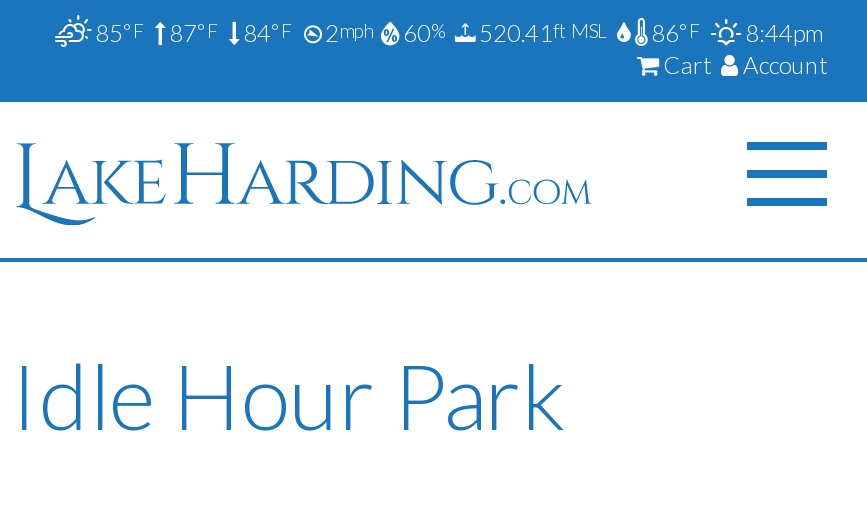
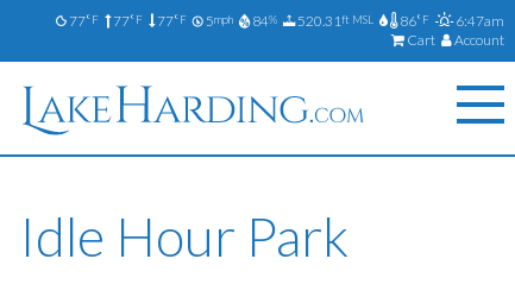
- 85°F
+ 77°F

- 87°F
+ 77°F

- 84°F
+ 77°F

- 2mph
+ 5mph

- 60%
+ 84%

- 520.41ft MSL
+ 520.31ft MSL

- 8:44pm
+ 6:47am
